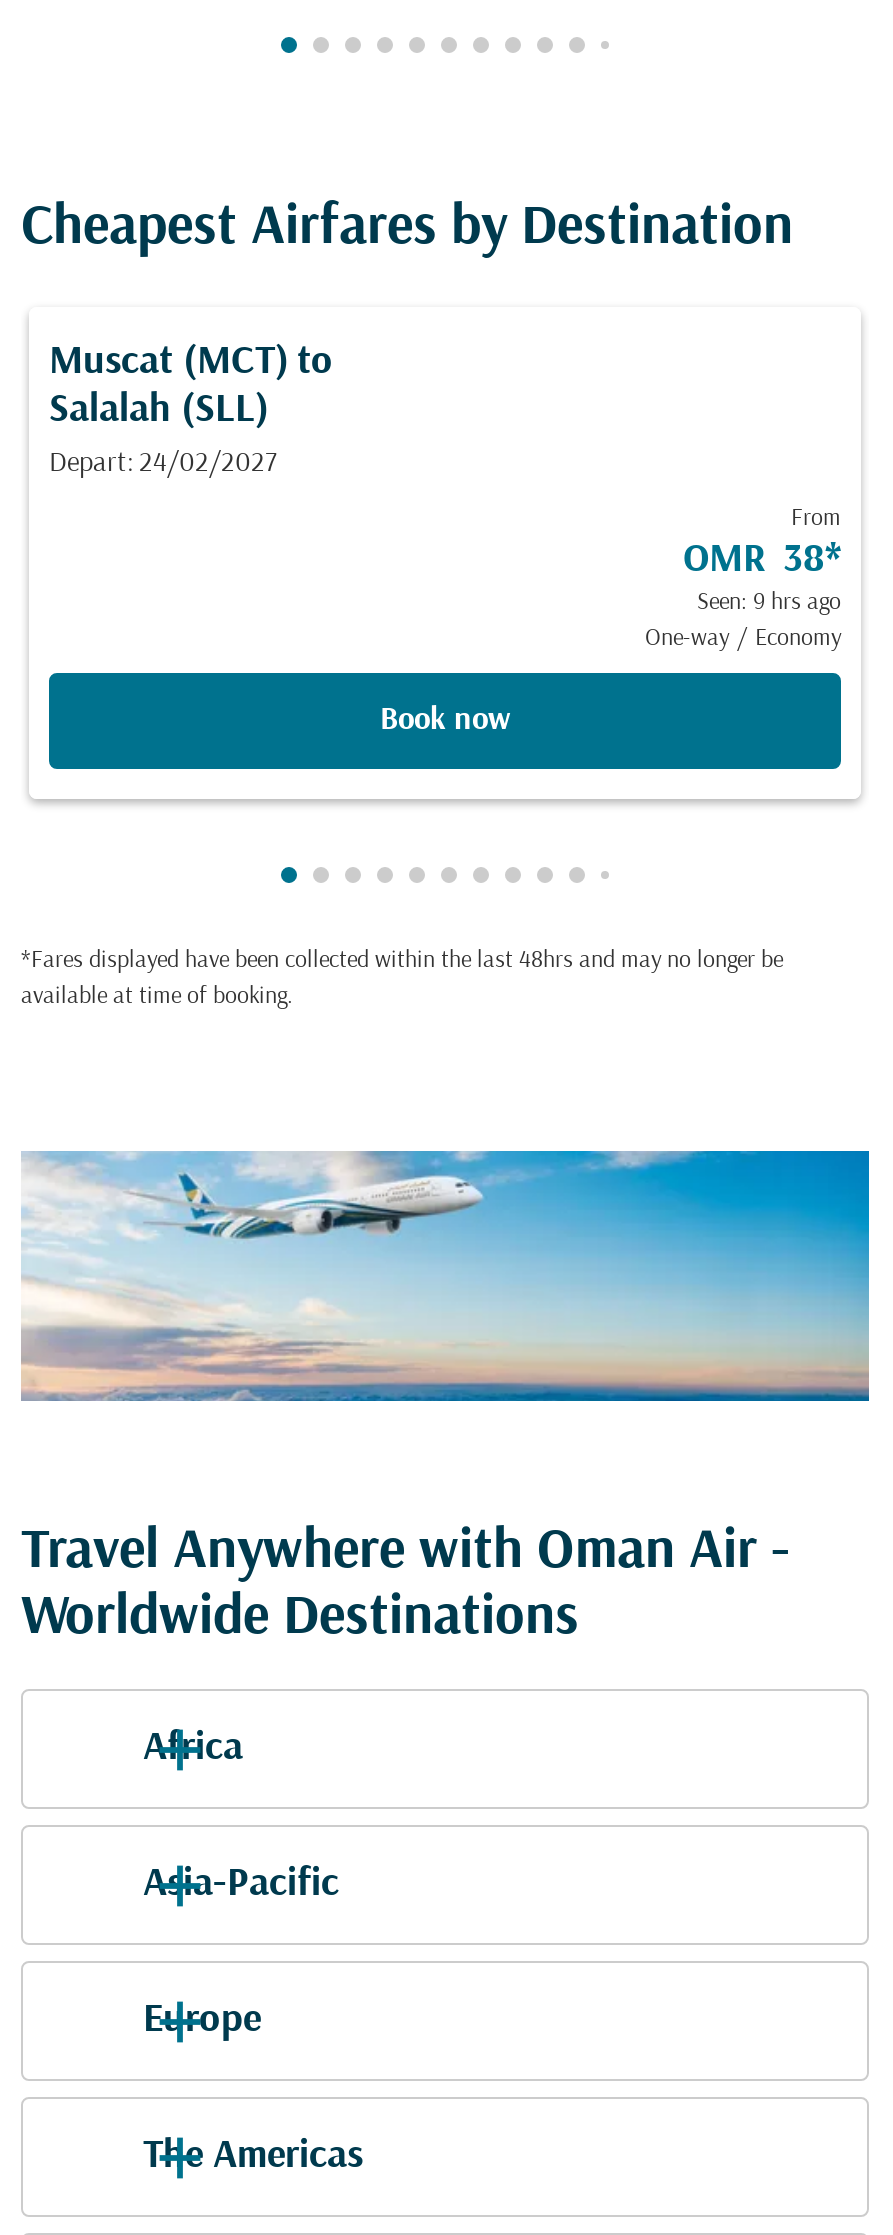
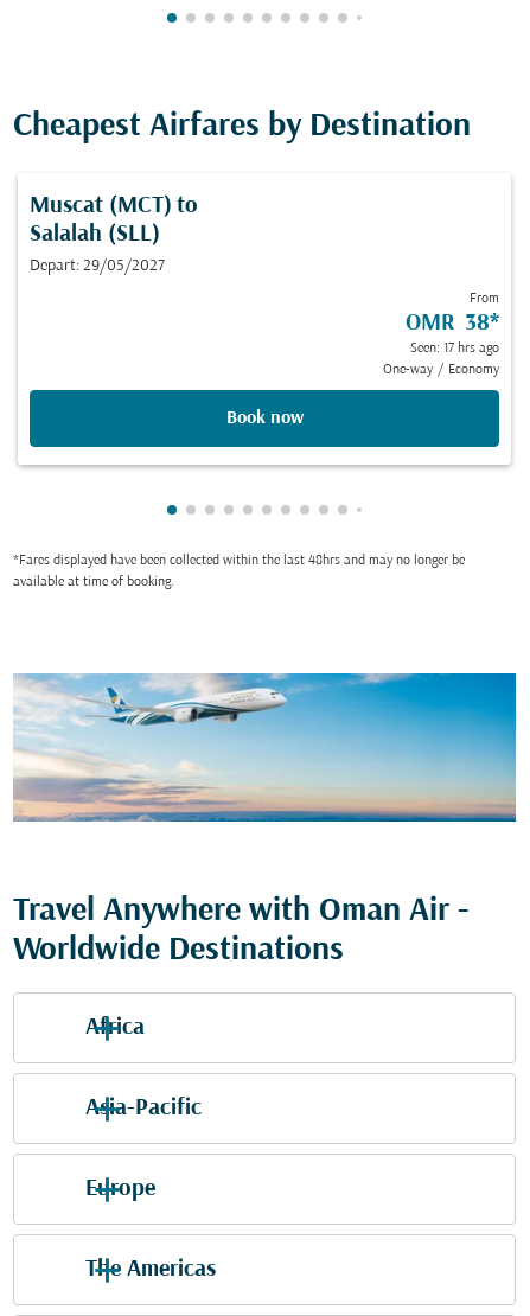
- Depart: 24/02/2027
+ Depart: 29/05/2027

- Seen: 9 hrs ago
+ Seen: 17 hrs ago
